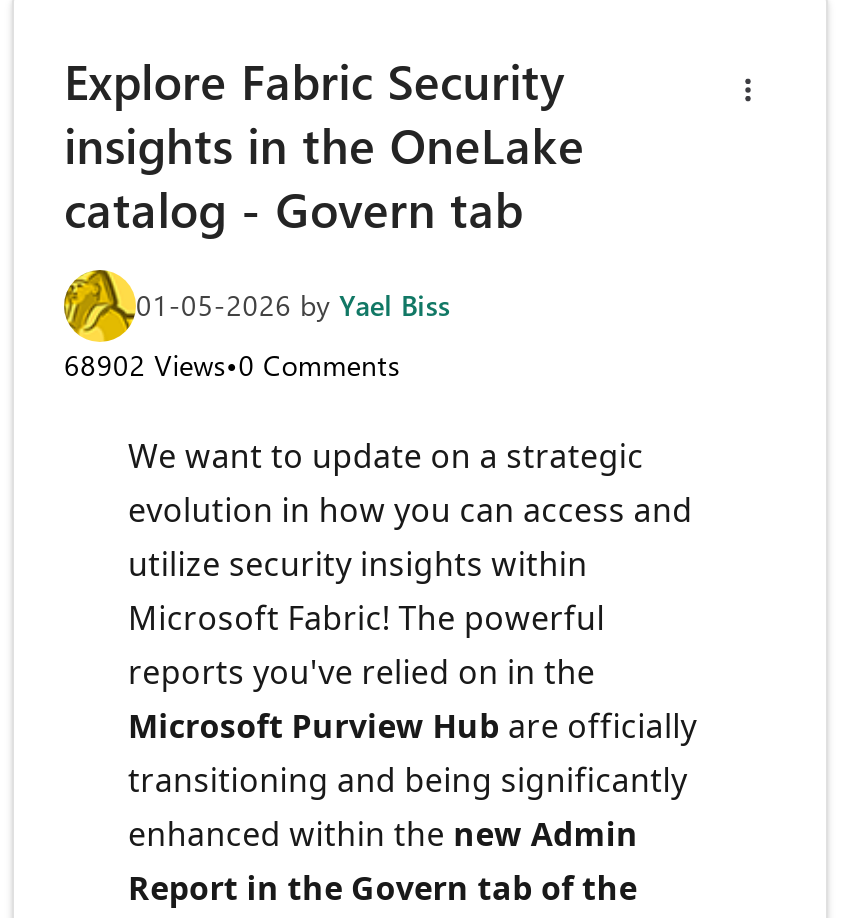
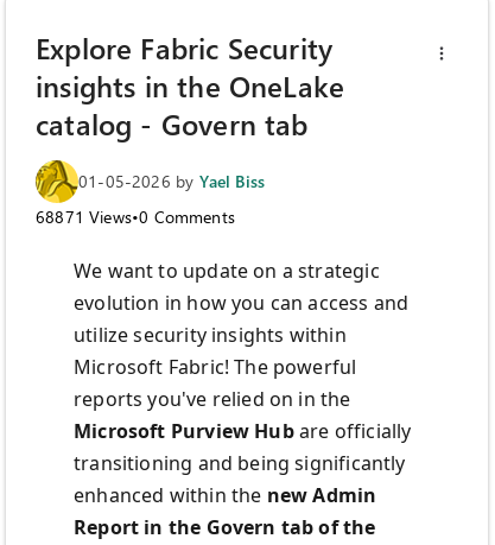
- 68902 Views•0 Comments
+ 68871 Views•0 Comments
